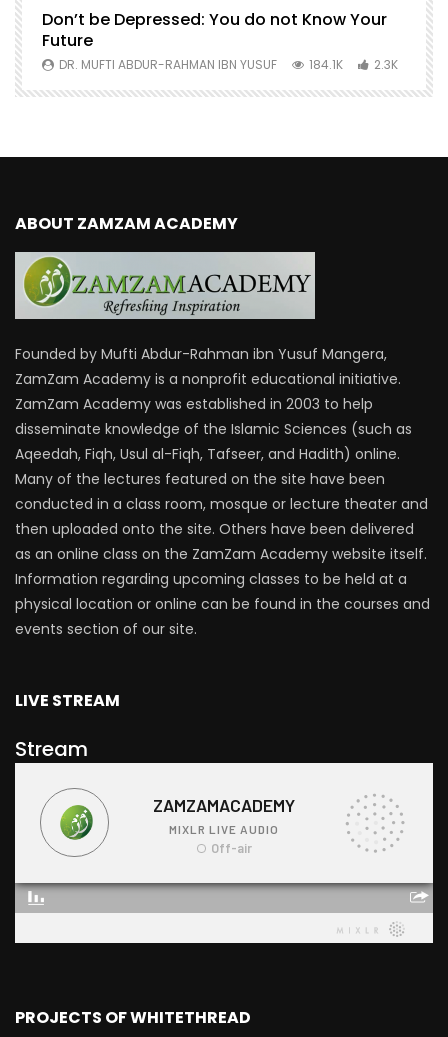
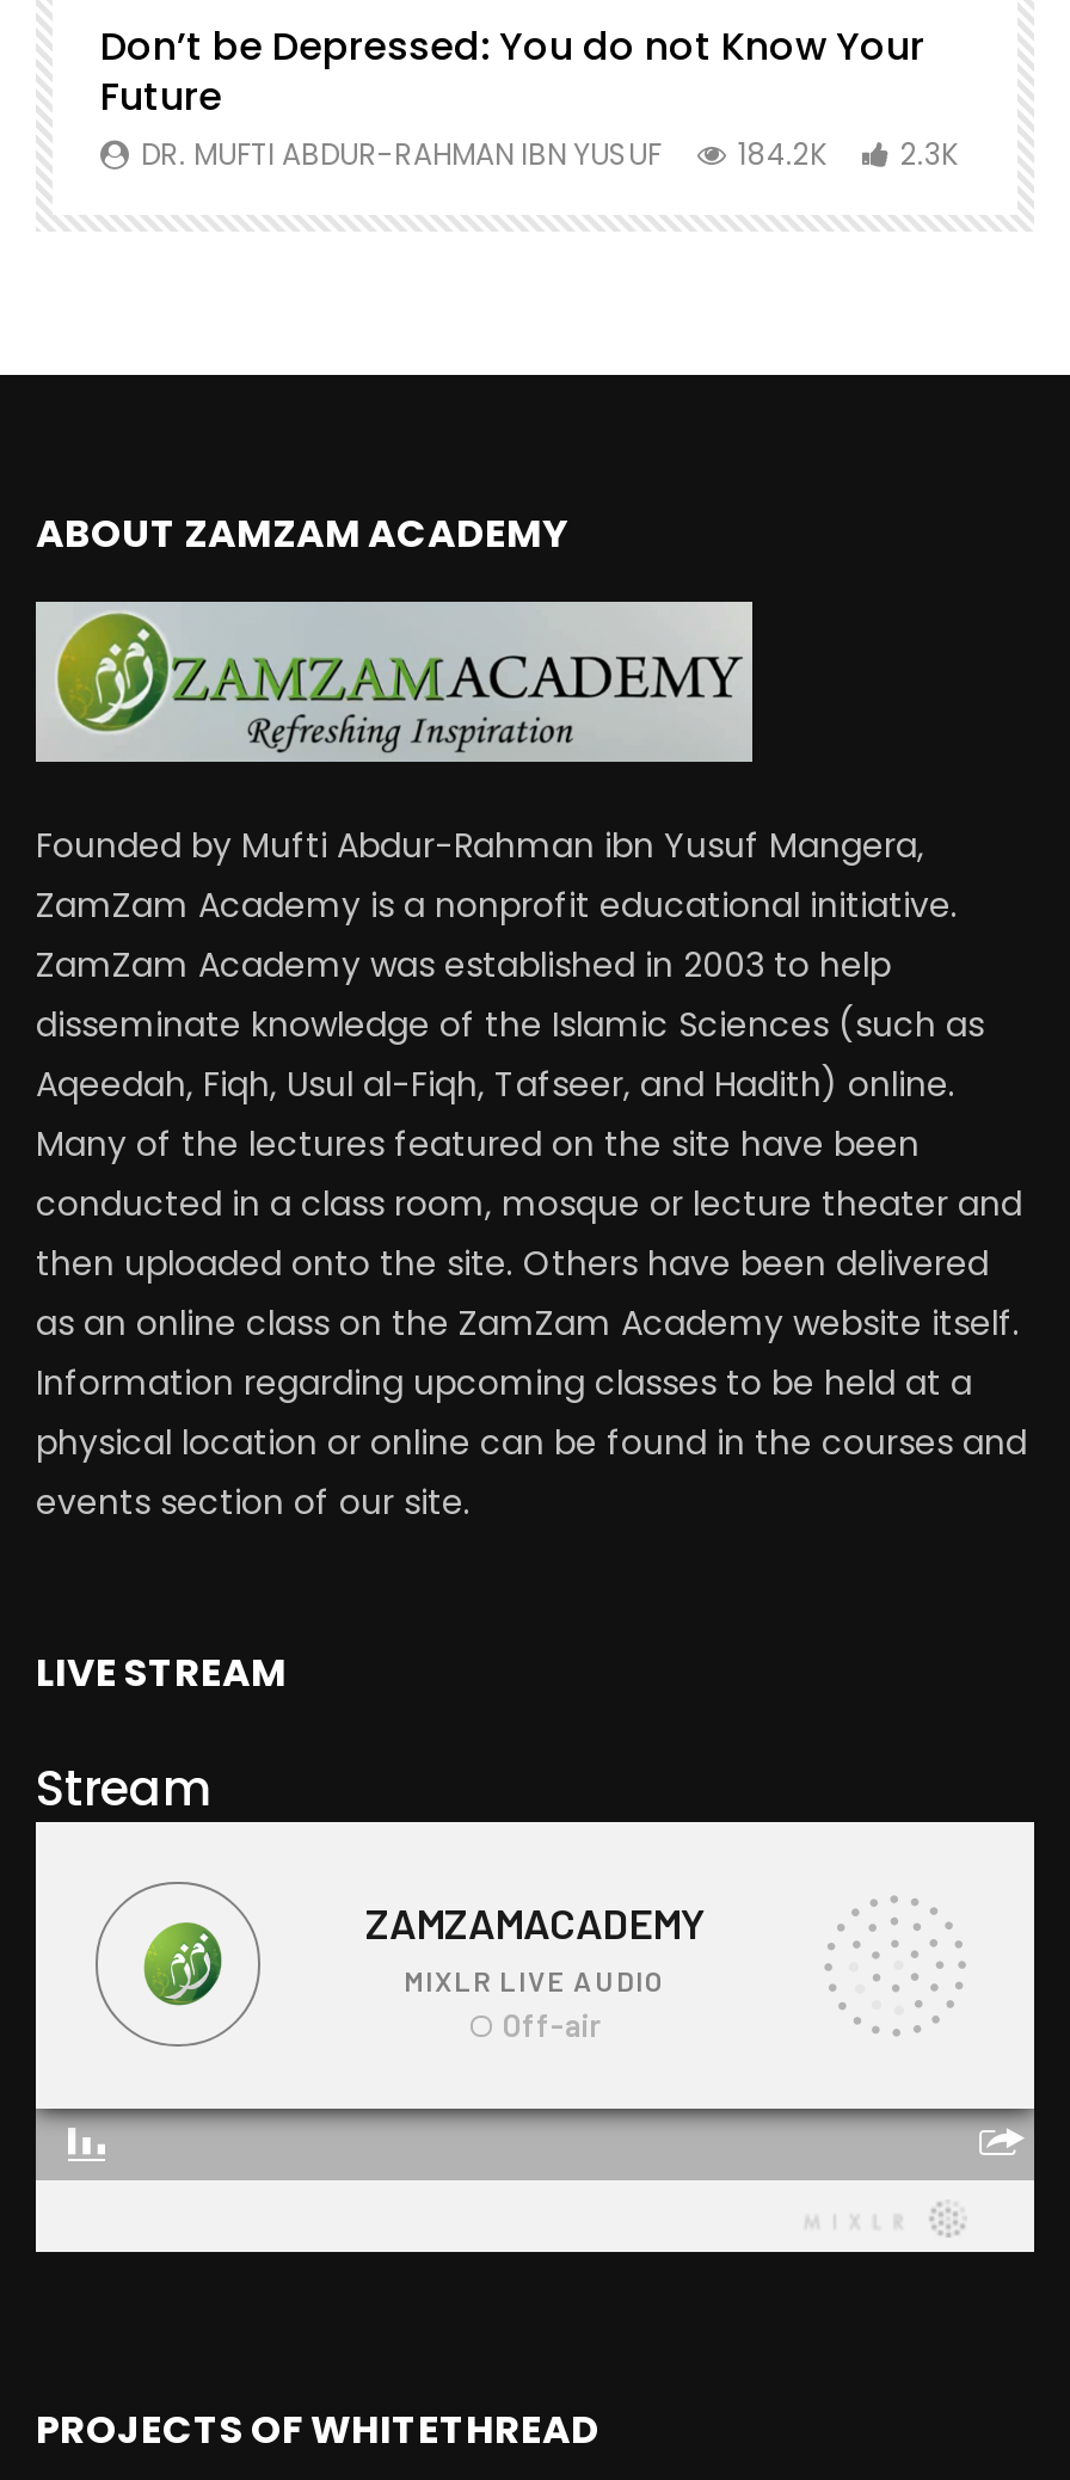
- DR. MUFTI ABDUR-RAHMAN IBN YUSUF 184.1K 2.3K
+ DR. MUFTI ABDUR-RAHMAN IBN YUSUF 184.2K 2.3K
